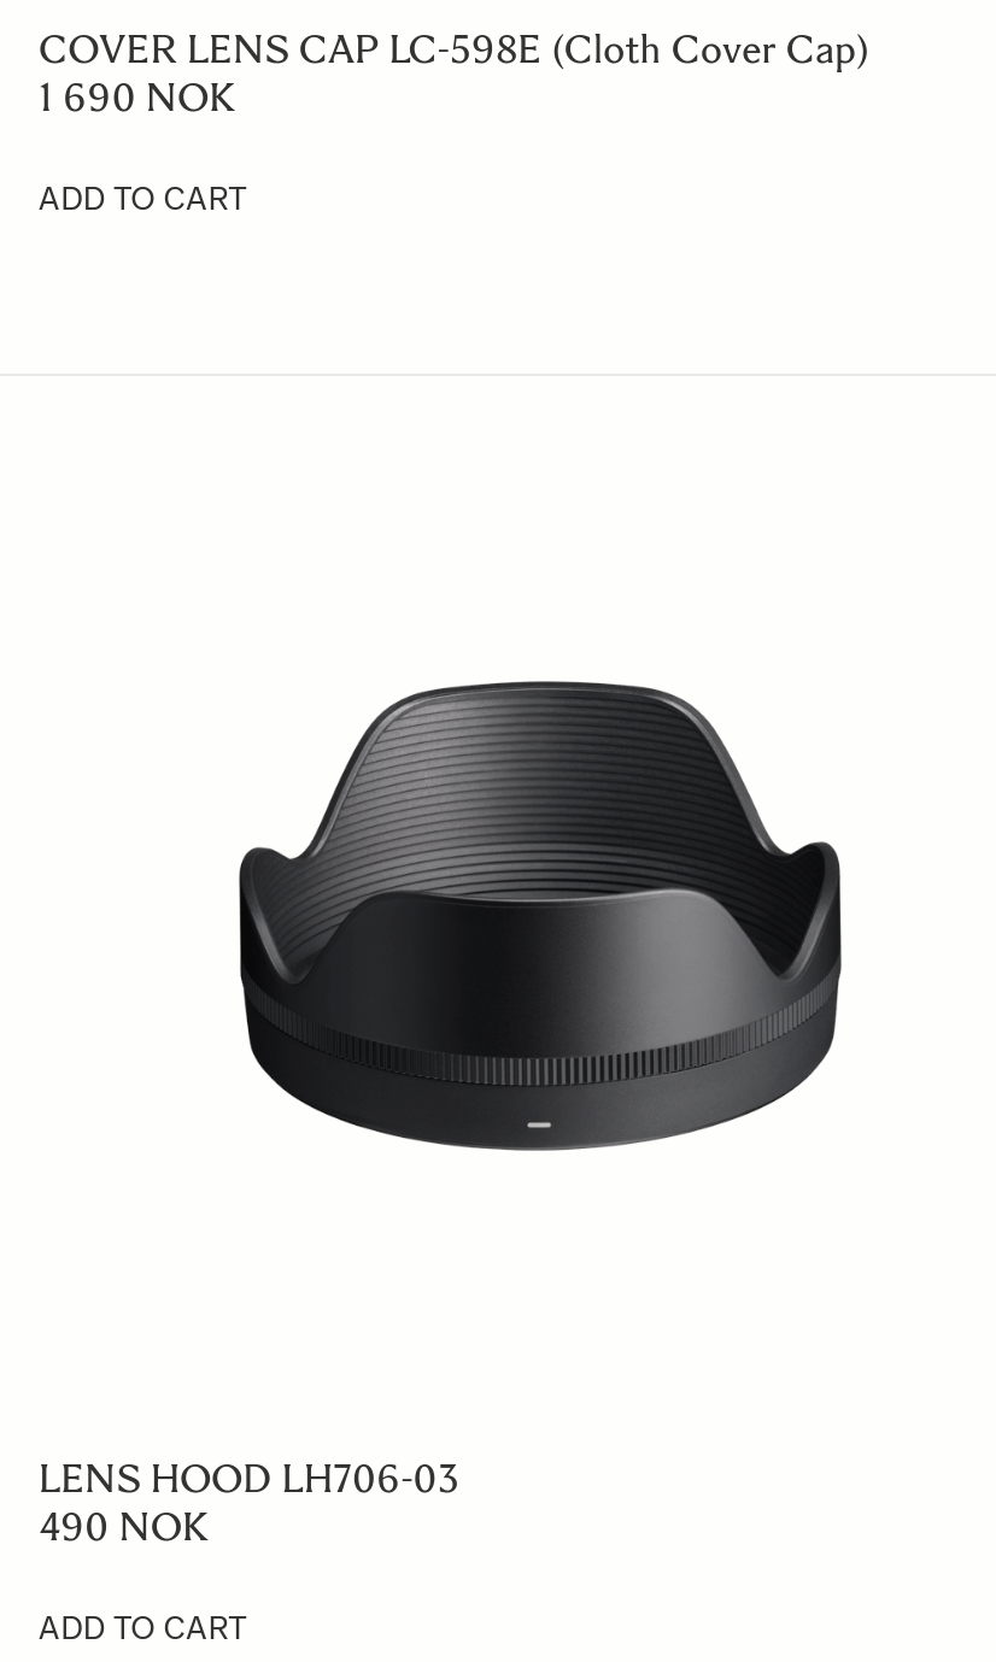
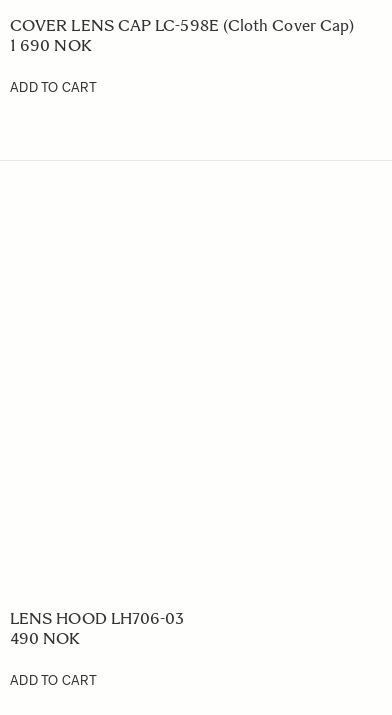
- [image]
